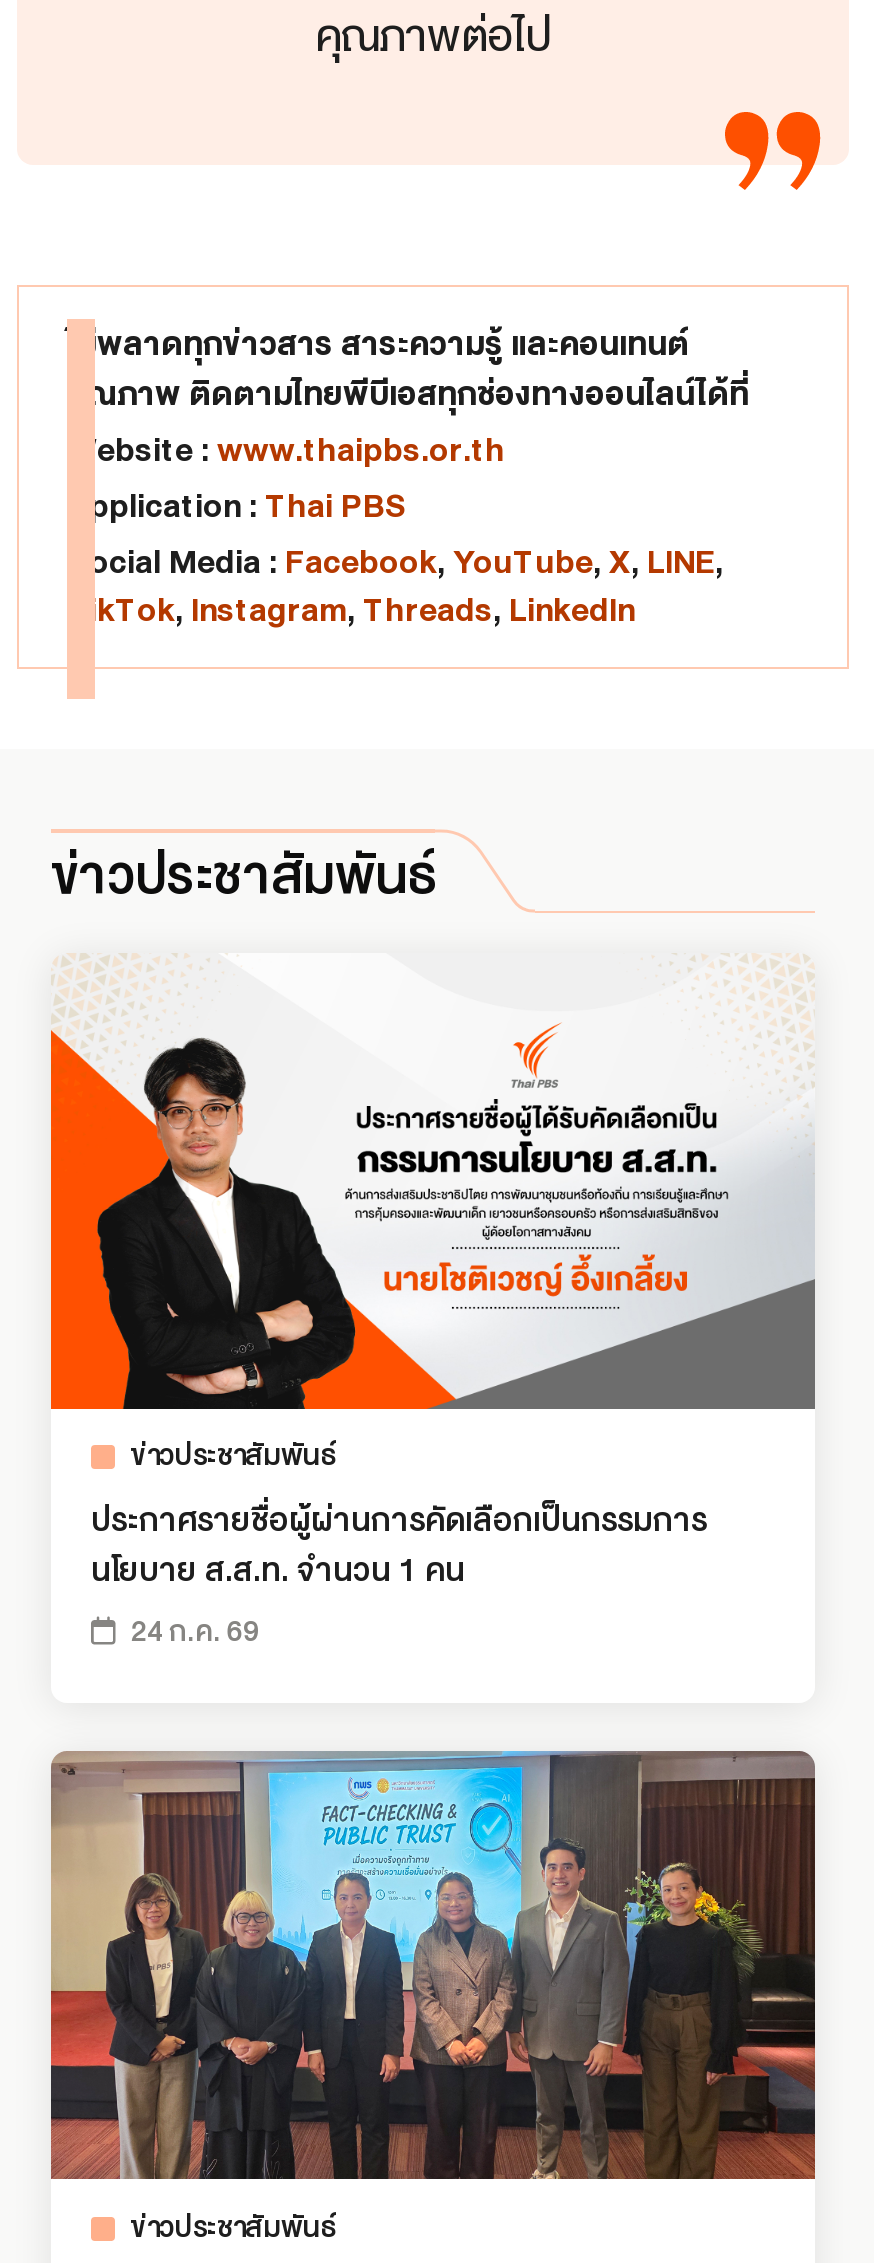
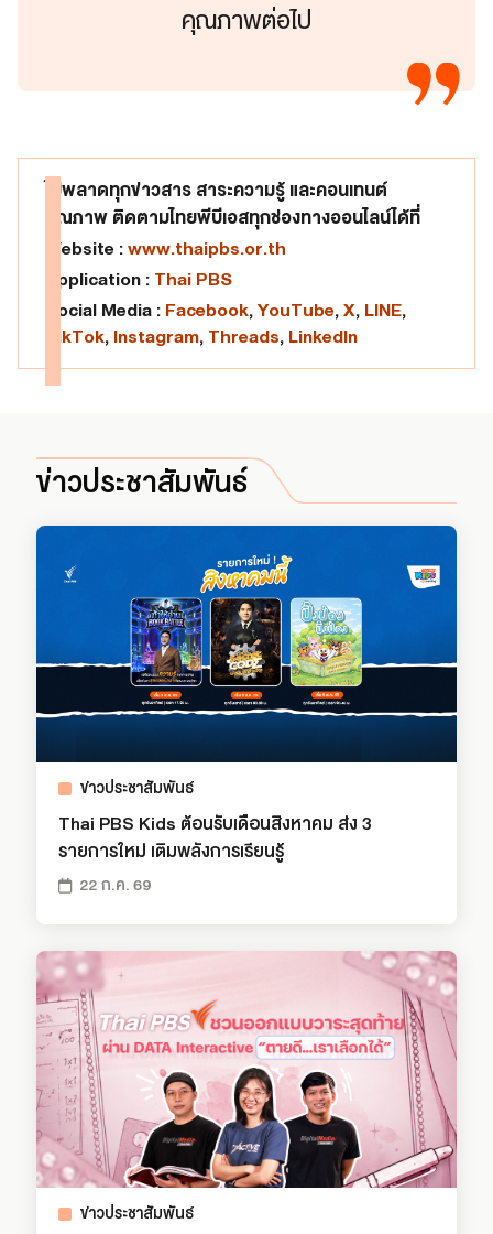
- [image]
+ [image]

- ประกาศรายชื่อผู้ผ่านการคัดเลือกเป็นกรรมการ
+ Thai PBS Kids ต้อนรับเดือนสิงหาคม ส่ง 3

- นโยบาย ส.ส.ท. จำนวน 1 คน
+ รายการใหม่ เติมพลังการเรียนรู้

- 24 ก.ค. 69
+ 22 ก.ค. 69

- [image]
+ [image]
